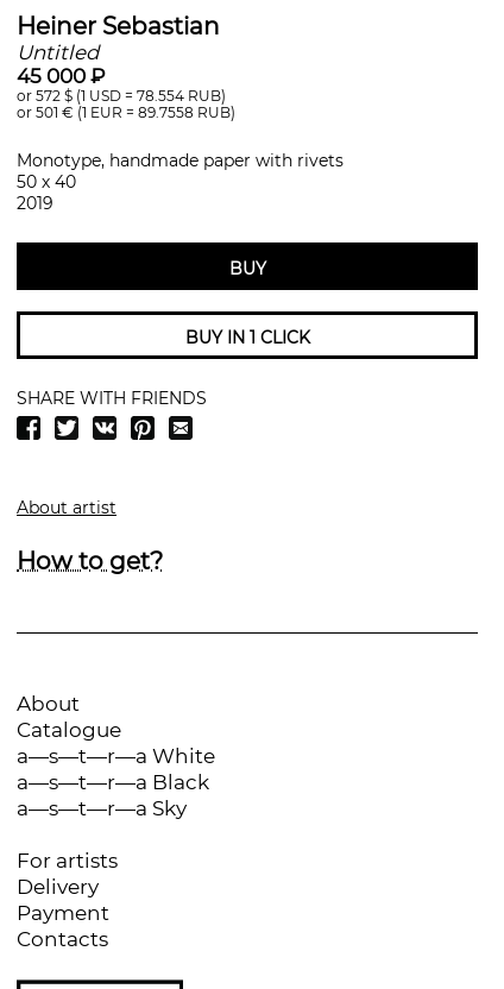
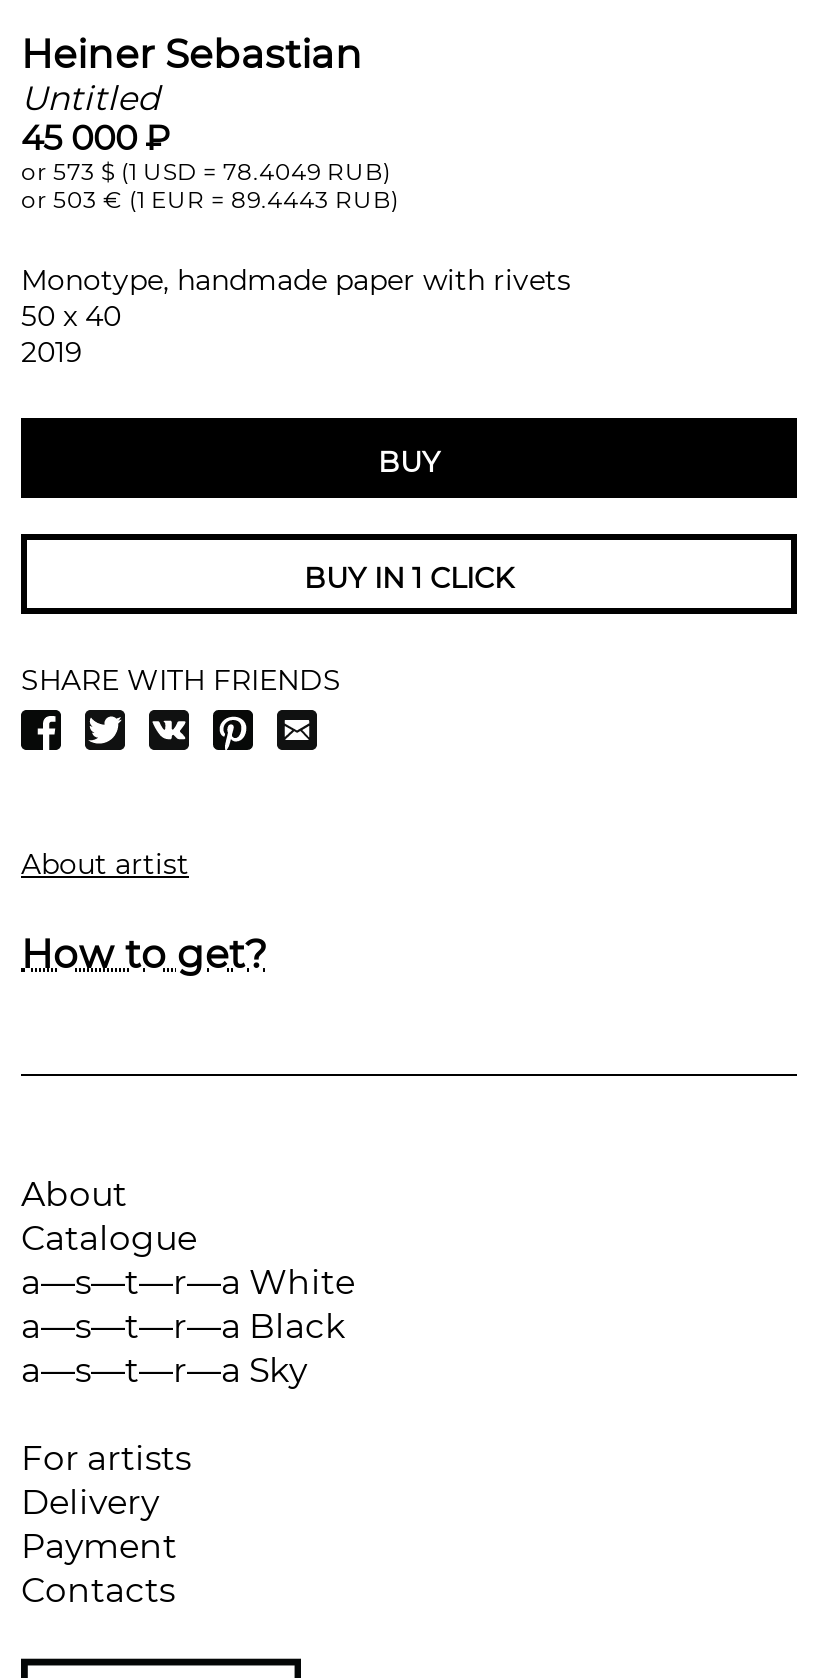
- or 572 $ (1 USD = 78.554 RUB)
+ or 573 $ (1 USD = 78.4049 RUB)

- or 501 € (1 EUR = 89.7558 RUB)
+ or 503 € (1 EUR = 89.4443 RUB)
